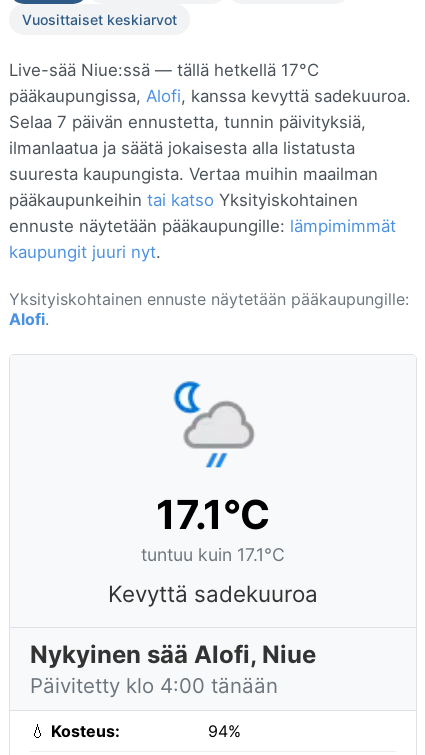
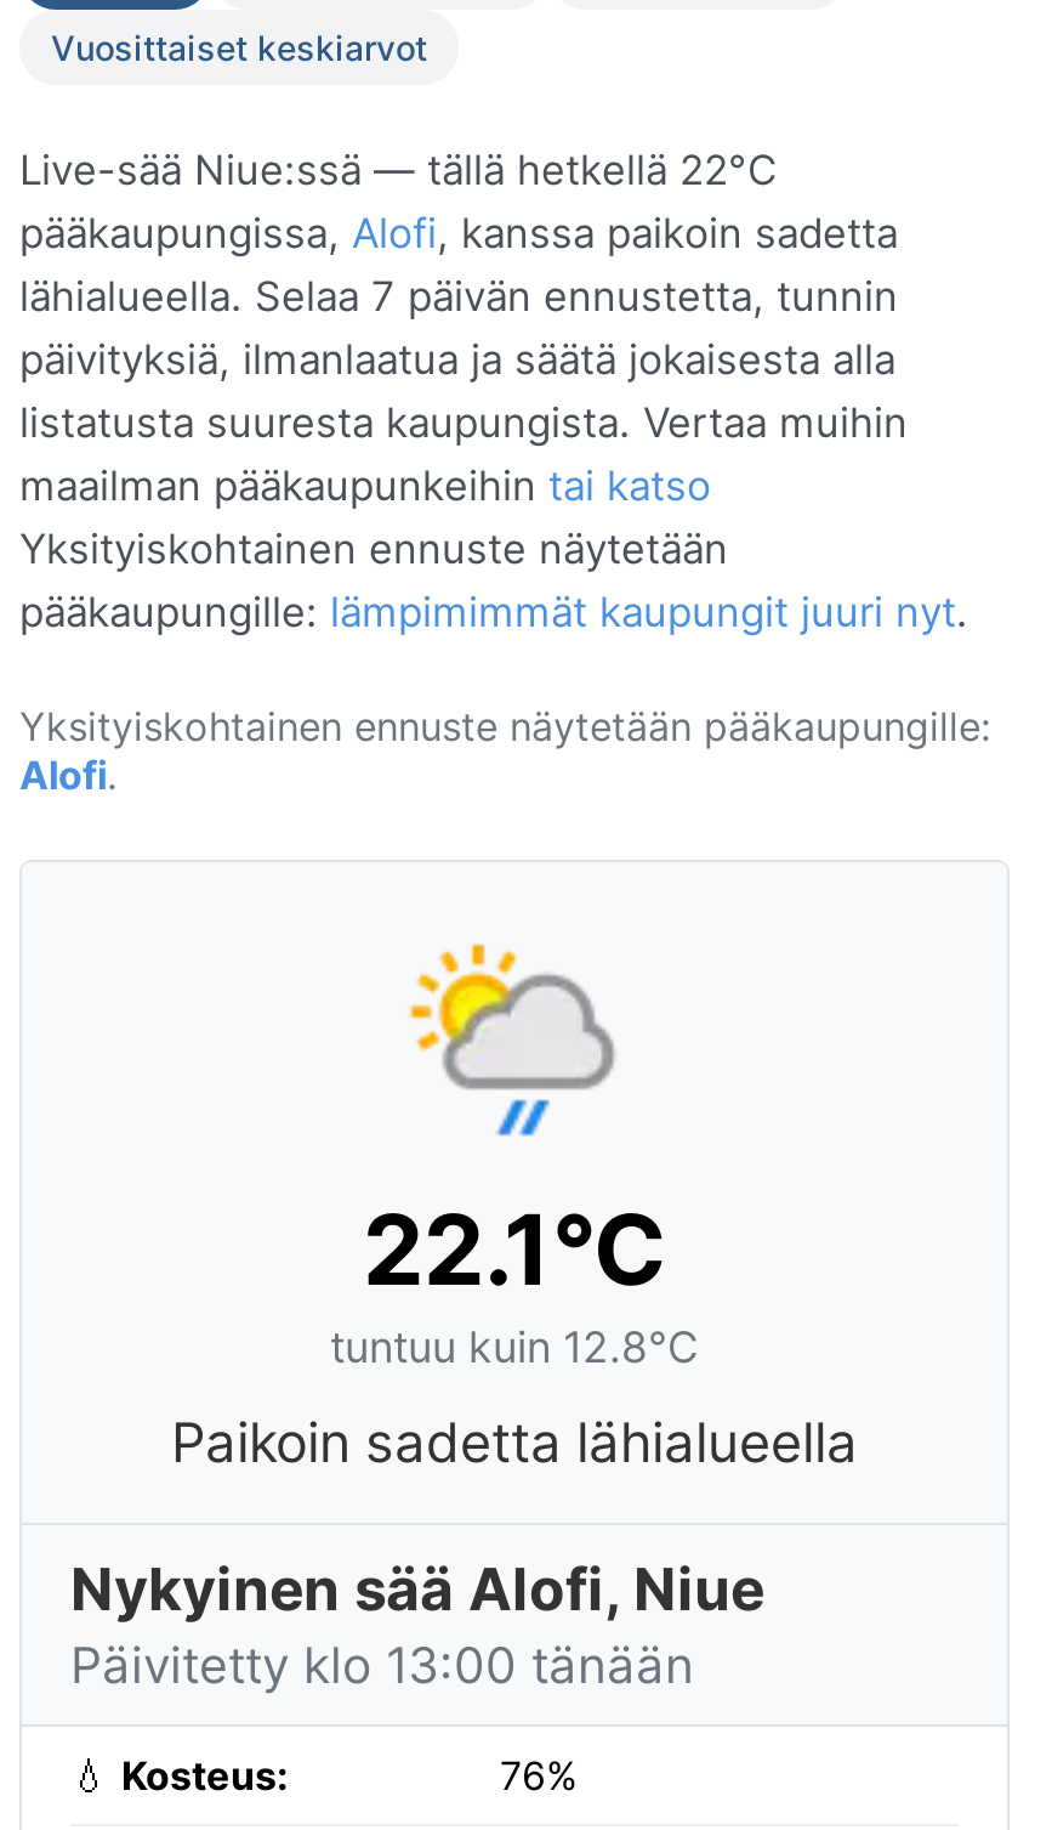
- Live-sää Niue:ssä — tällä hetkellä 17°C
- pääkaupungissa, Alofi, kanssa kevyttä sadekuuroa.
- Selaa 7 päivän ennustetta, tunnin päivityksiä,
- ilmanlaatua ja säätä jokaisesta alla listatusta
- suuresta kaupungista. Vertaa muihin maailman
- pääkaupunkeihin tai katso Yksityiskohtainen
- ennuste näytetään pääkaupungille: lämpimimmät
- kaupungit juuri nyt.
+ Live-sää Niue:ssä — tällä hetkellä 22°C
+ pääkaupungissa, Alofi, kanssa paikoin sadetta
+ lähialueella. Selaa 7 päivän ennustetta, tunnin
+ päivityksiä, ilmanlaatua ja säätä jokaisesta alla
+ listatusta suuresta kaupungista. Vertaa muihin
+ maailman pääkaupunkeihin tai katso
+ Yksityiskohtainen ennuste näytetään
+ pääkaupungille: lämpimimmät kaupungit juuri nyt.

- [image]
+ [image]

- 17.1°C
- tuntuu kuin 17.1°C
+ 22.1°C
+ tuntuu kuin 12.8°C

- Kevyttä sadekuuroa
+ Paikoin sadetta lähialueella

- Päivitetty klo 4:00 tänään
+ Päivitetty klo 13:00 tänään

- 94%
+ 76%
